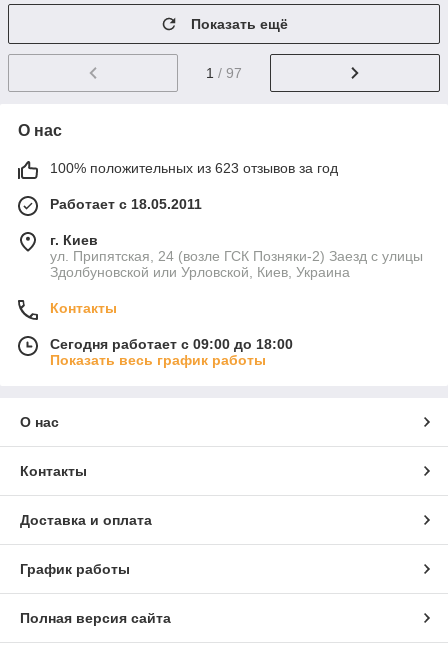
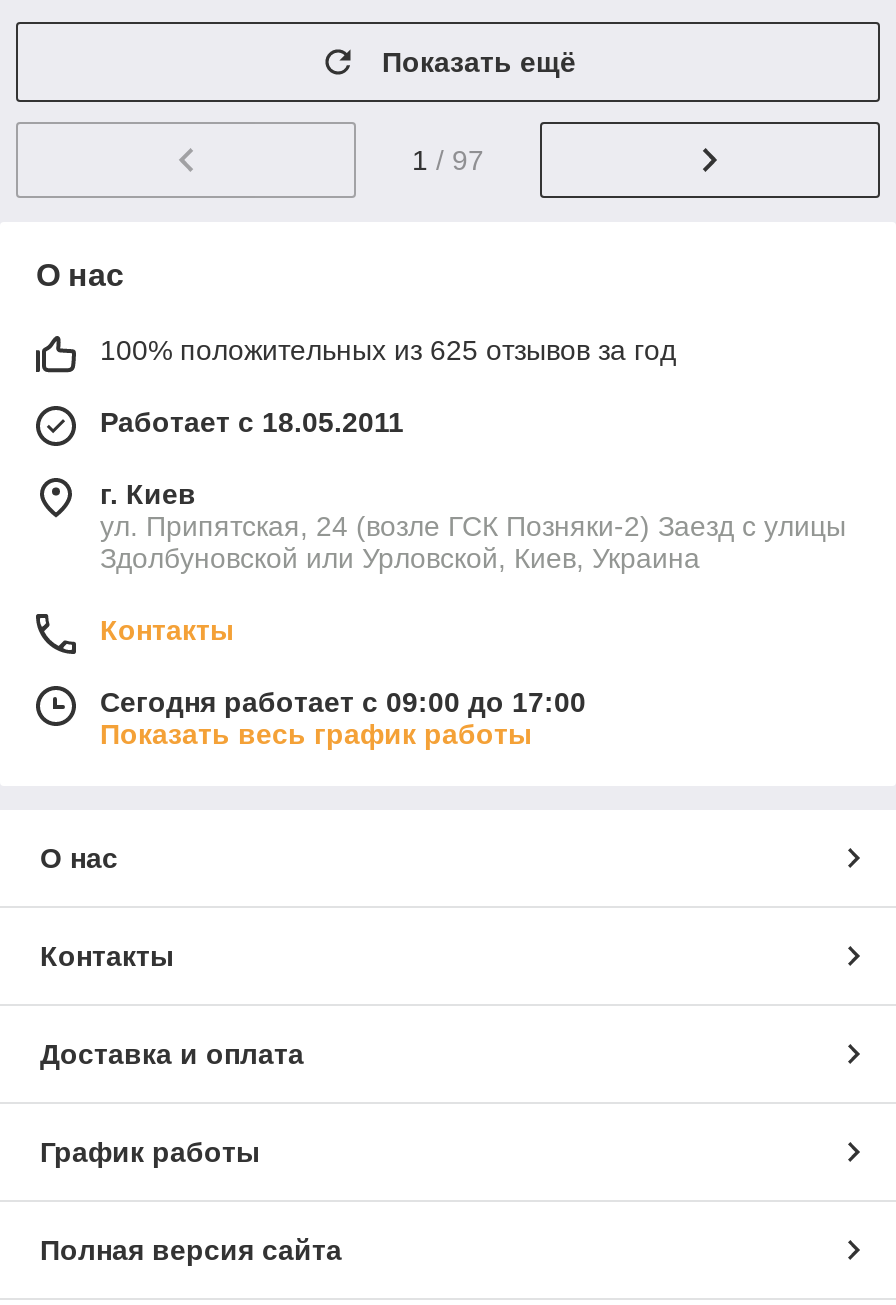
- 100% положительных из 623 отзывов за год
+ 100% положительных из 625 отзывов за год

- Сегодня работает с 09:00 до 18:00
+ Сегодня работает с 09:00 до 17:00
